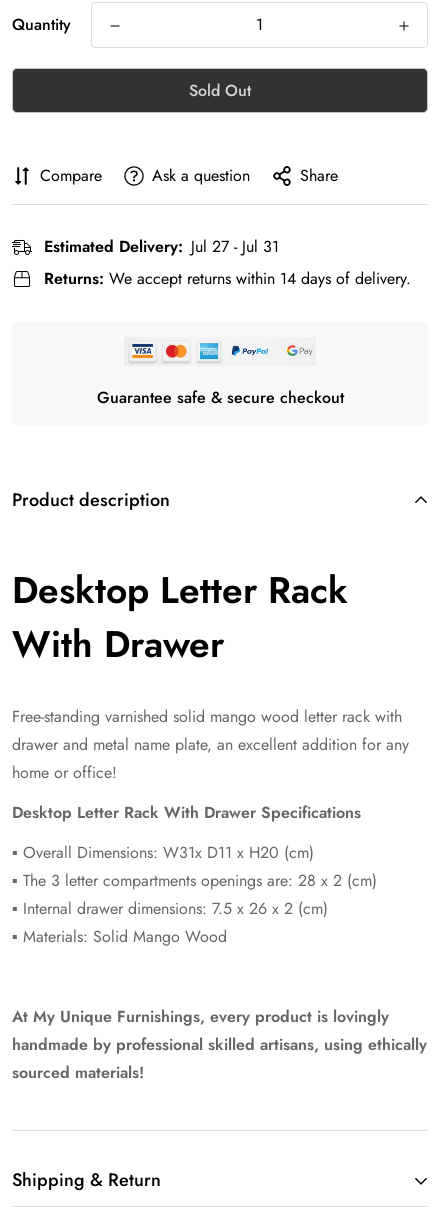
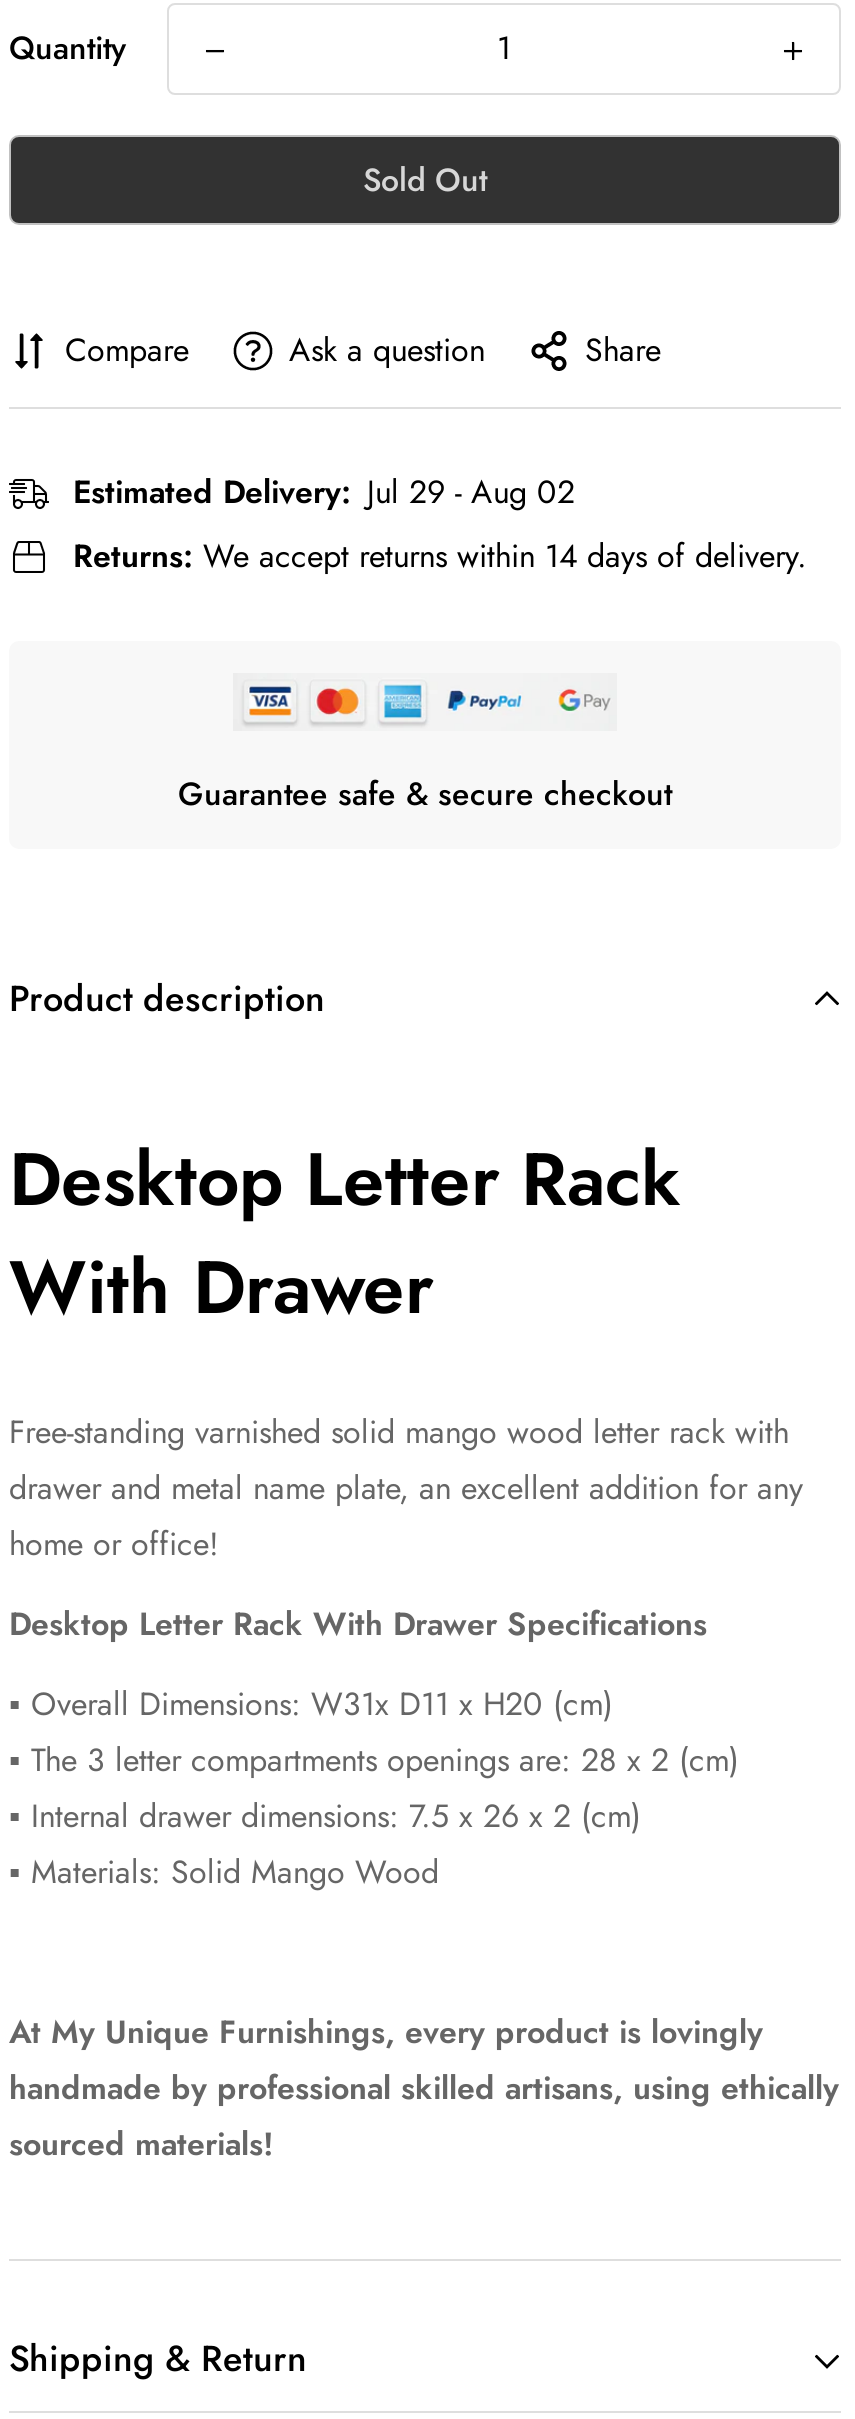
- Estimated Delivery: Jul 27 - Jul 31
+ Estimated Delivery: Jul 29 - Aug 02
